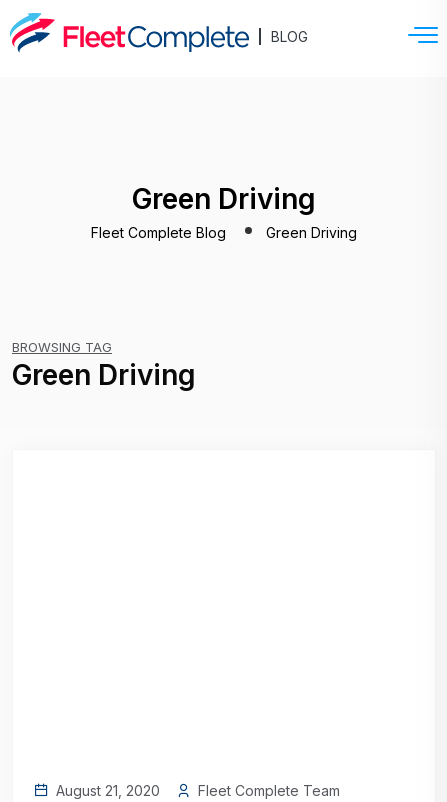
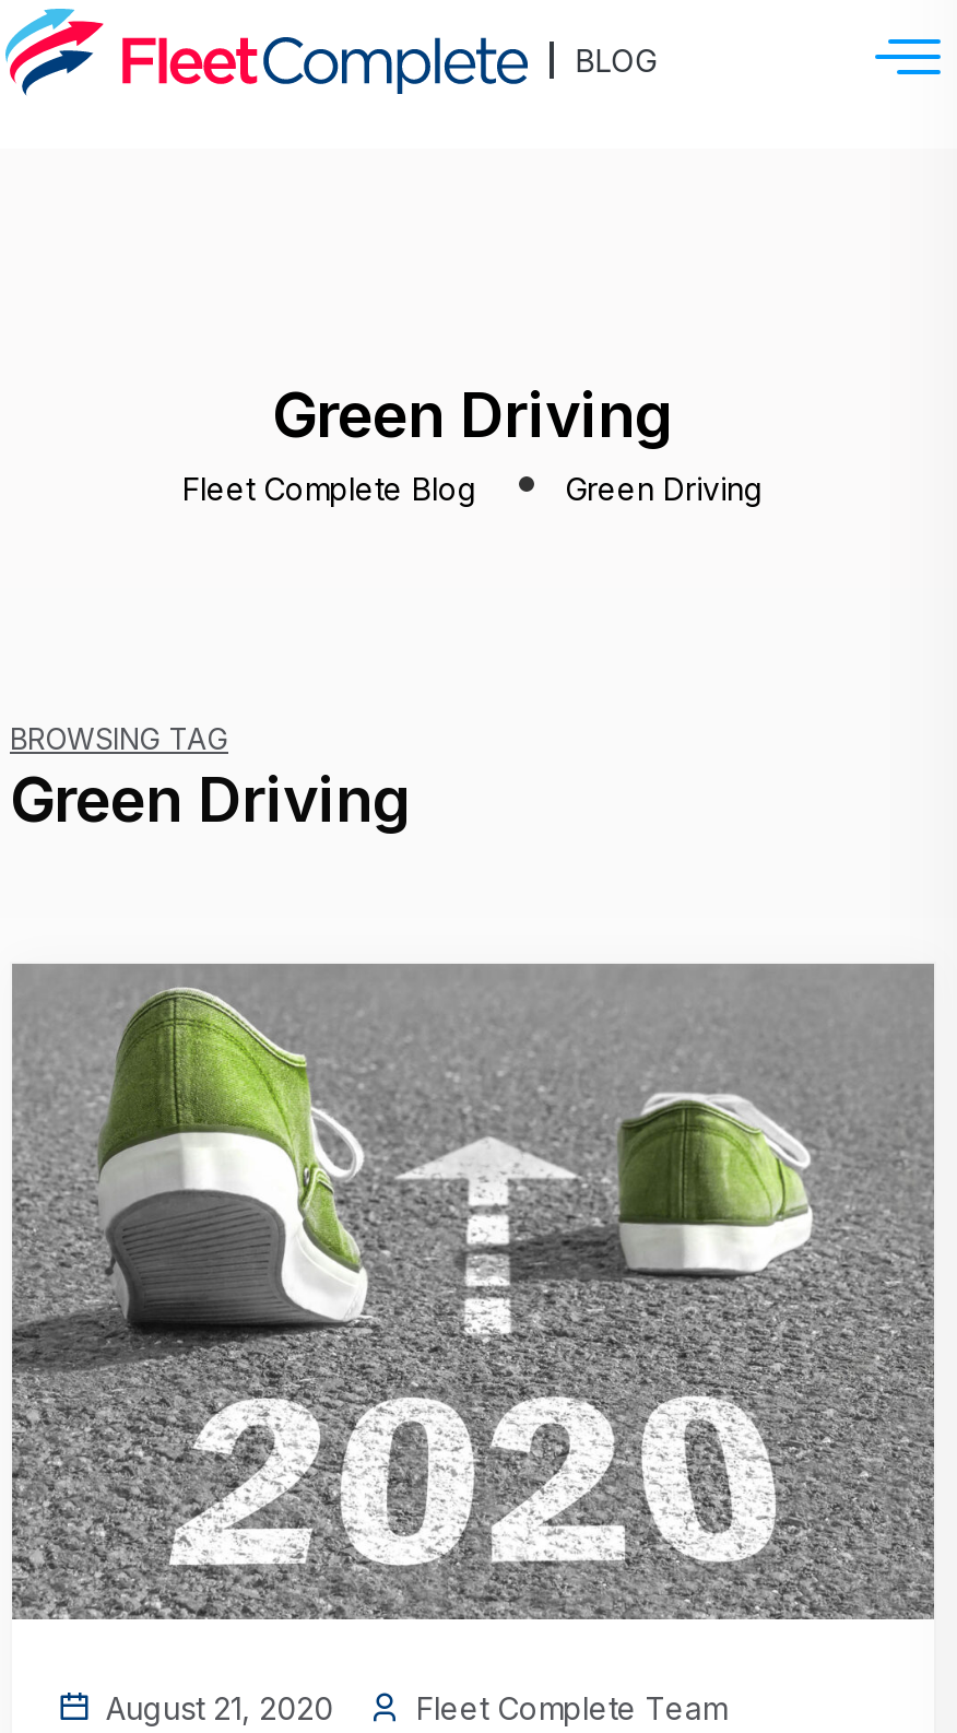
+ [image]
